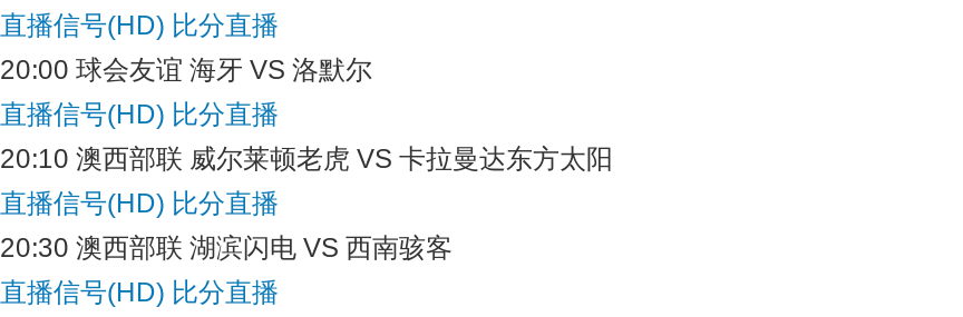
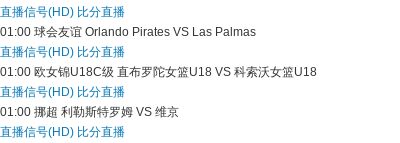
- 20:00 球会友谊海牙 VS 洛默尔
+ 01:00 球会友谊Orlando Pirates VS Las Palmas

- 20:10 澳西部联威尔莱顿老虎 VS 卡拉曼达东方太阳
+ 01:00 欧女锦U18C级直布罗陀女篮U18 VS 科索沃女篮U18

- 20:30 澳西部联湖滨闪电 VS 西南骇客
+ 01:00 挪超利勒斯特罗姆 VS 维京
